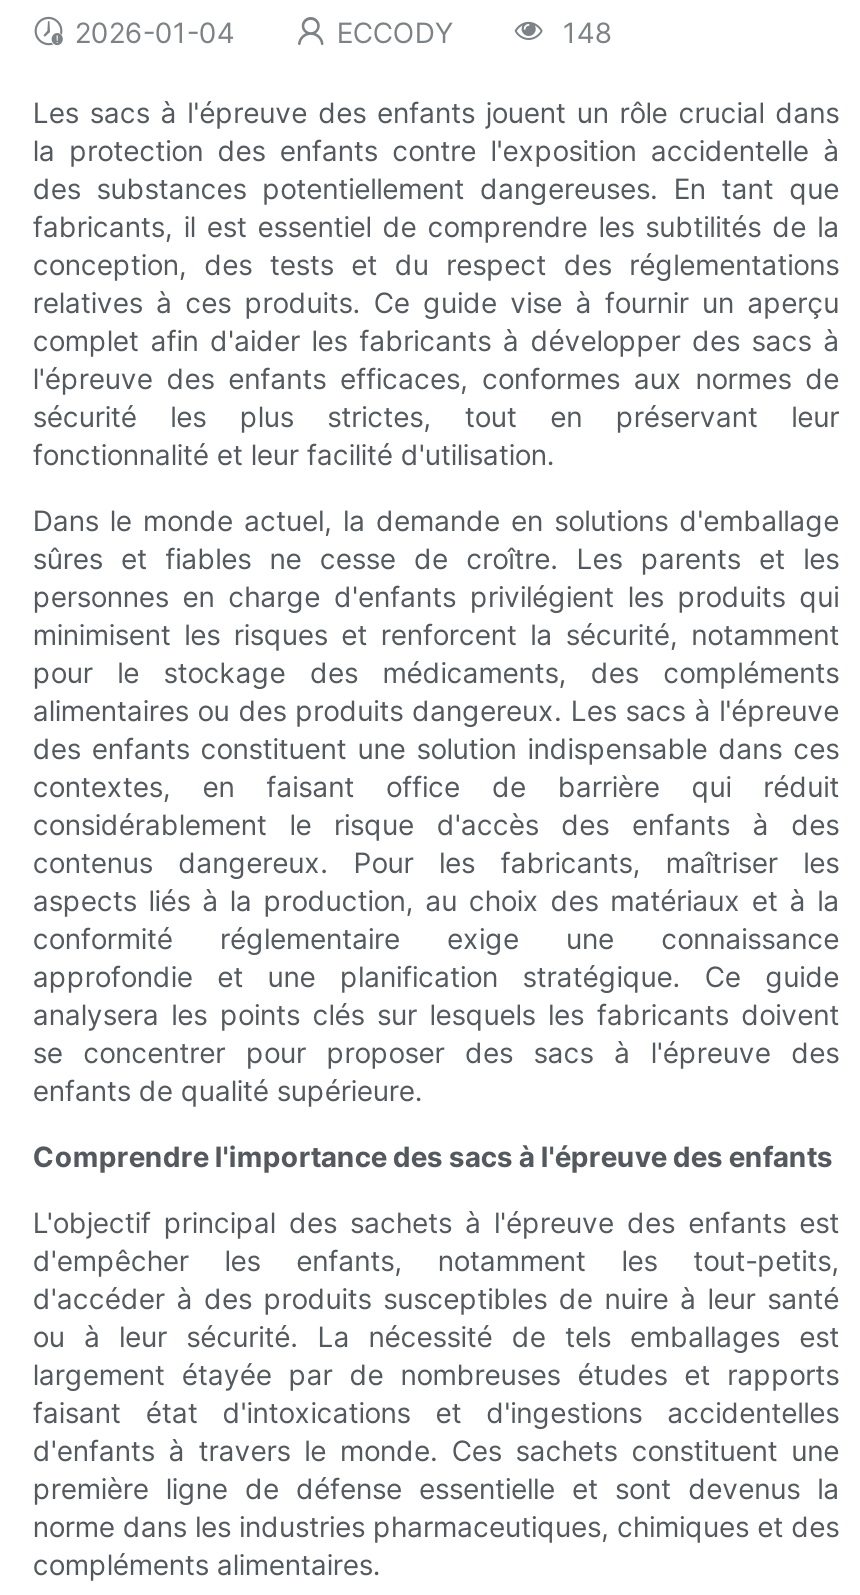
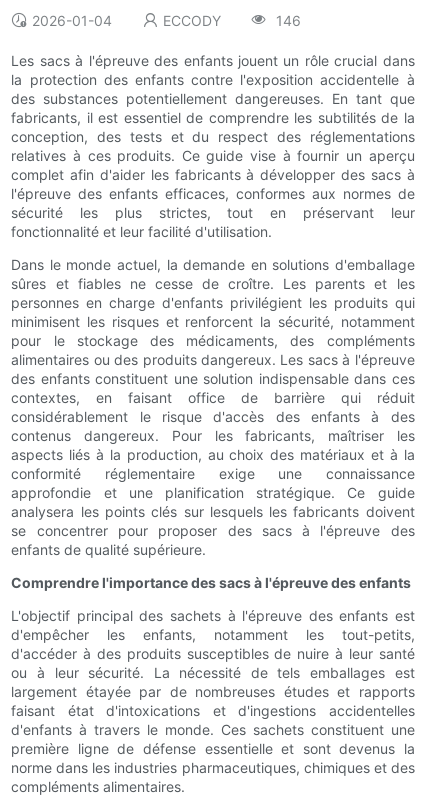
- 148
+ 146
